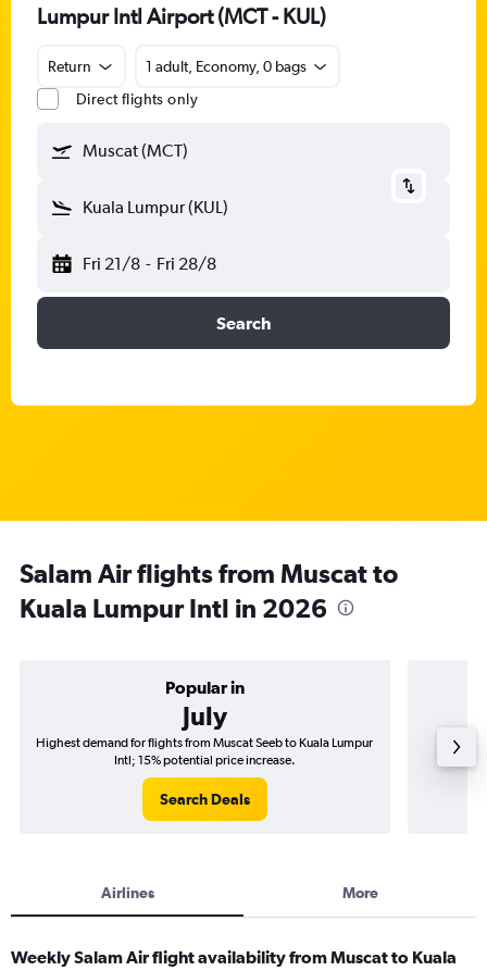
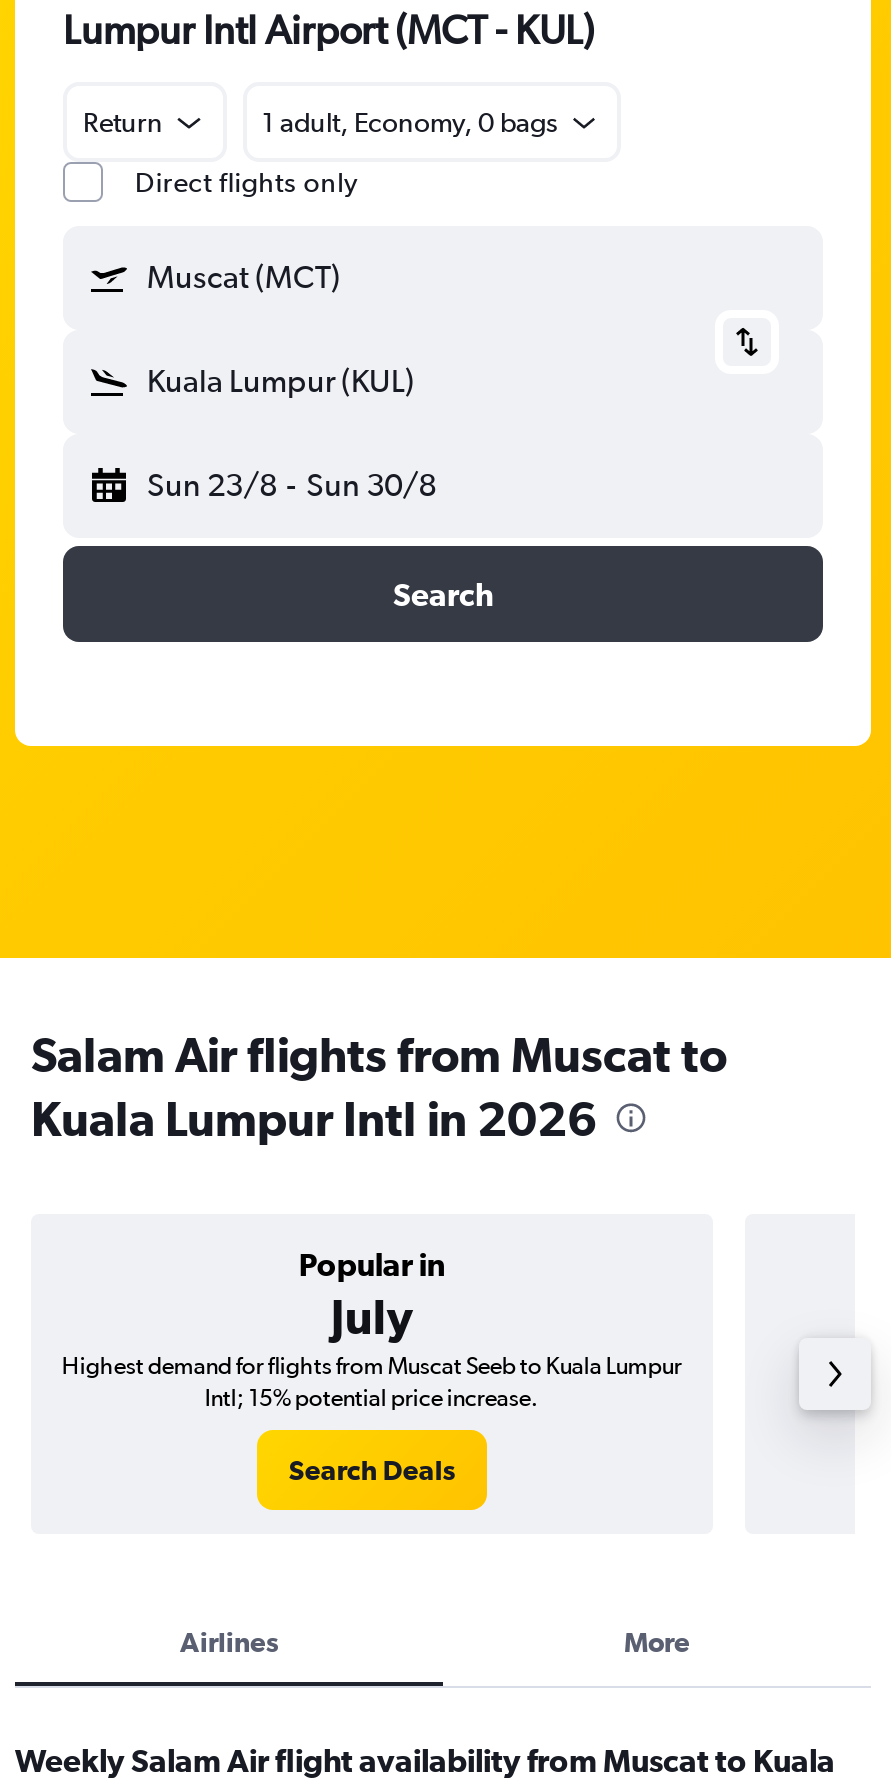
- Fri 21/8 - Fri 28/8
+ Sun 23/8 - Sun 30/8
